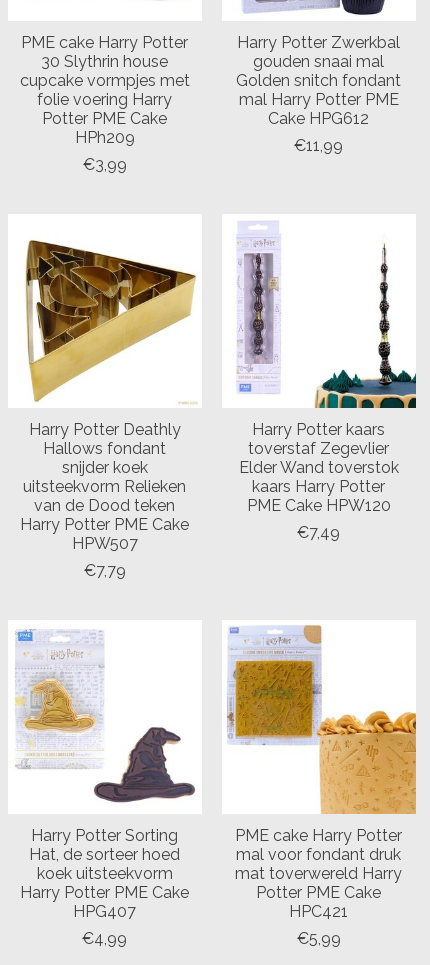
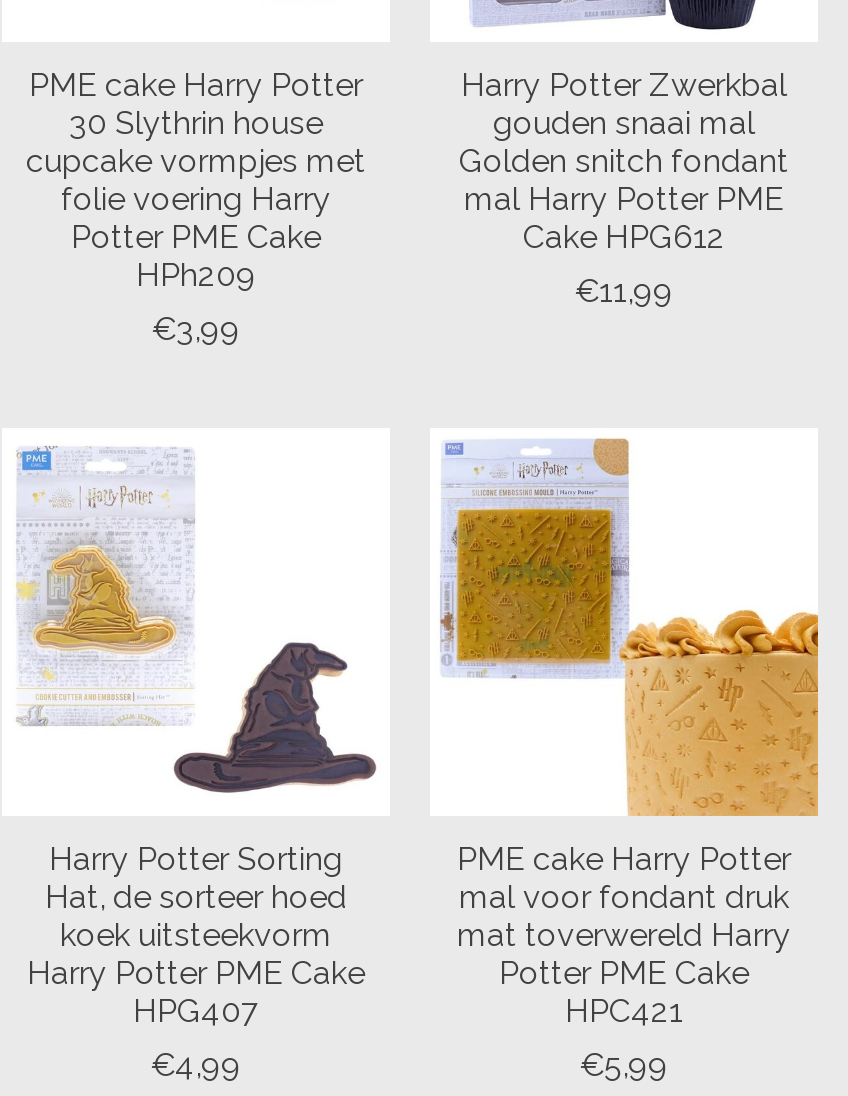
- [image]
- Harry Potter kaars
- toverstaf Zegevlier
- Elder Wand toverstok
- kaars Harry Potter
- PME Cake HPW120
- €7,49

- [image]
- Harry Potter Deathly
- Hallows fondant
- snijder koek
- uitsteekvorm Relieken
- van de Dood teken
- Harry Potter PME Cake
- HPW507
- €7,79
